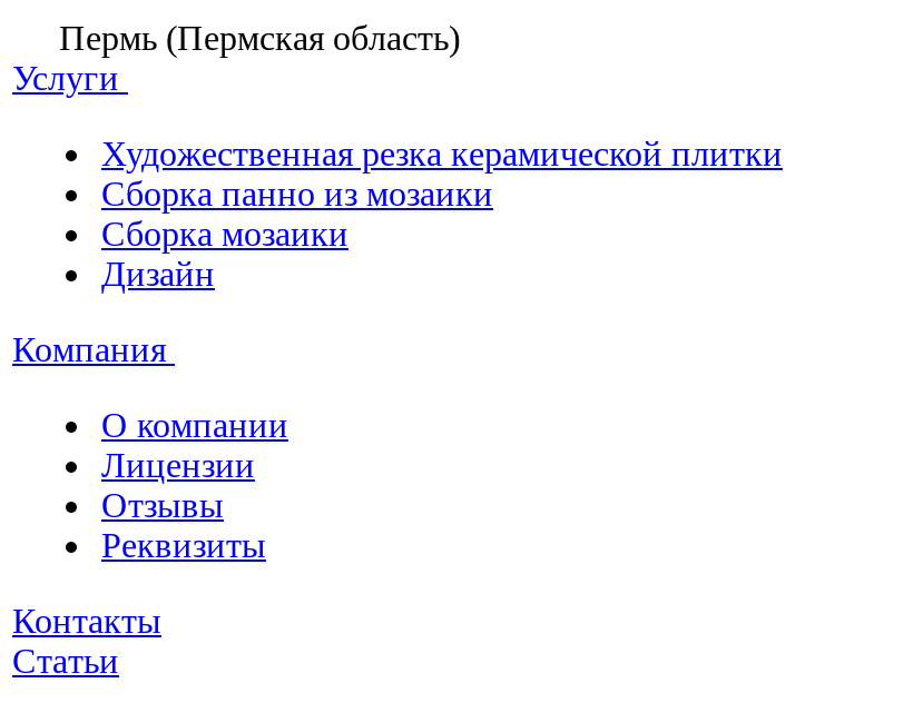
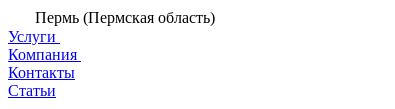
- Художественная резка керамической плитки
- Сборка панно из мозаики
- Сборка мозаики
- Дизайн

- О компании
- Лицензии
- Отзывы
- Реквизиты
